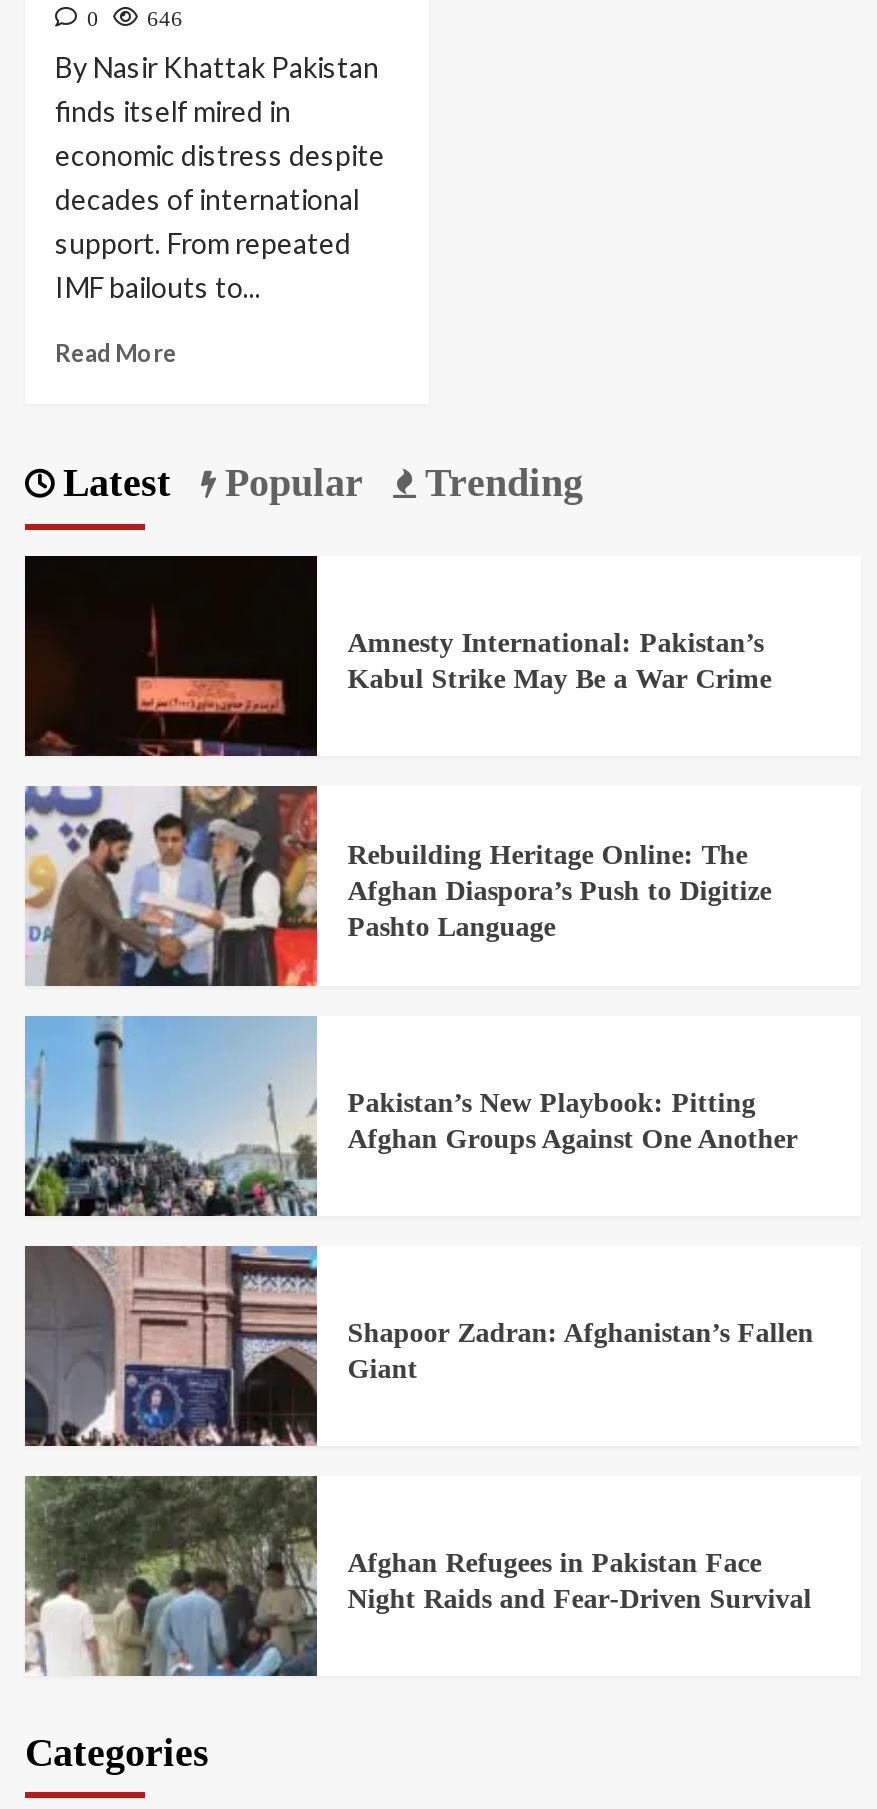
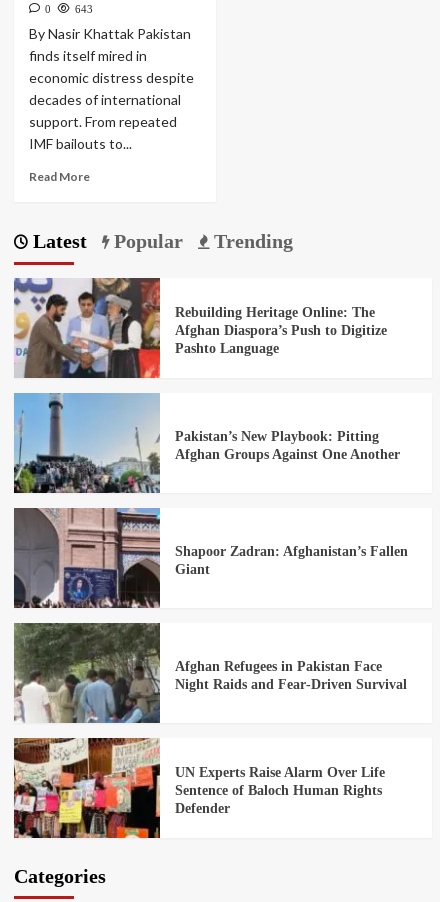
- 0 646
+ 0 643

- [image]
- Amnesty International: Pakistan’s
- Kabul Strike May Be a War Crime

moved up: [image] | Rebuilding Heritage Online: The | Afghan Diaspora’s Push to Digitize | ... | Afghan Refugees in Pakistan Face | Night Raids and Fear‑Driven Survival

+ [image]
+ UN Experts Raise Alarm Over Life
+ Sentence of Baloch Human Rights
+ Defender
